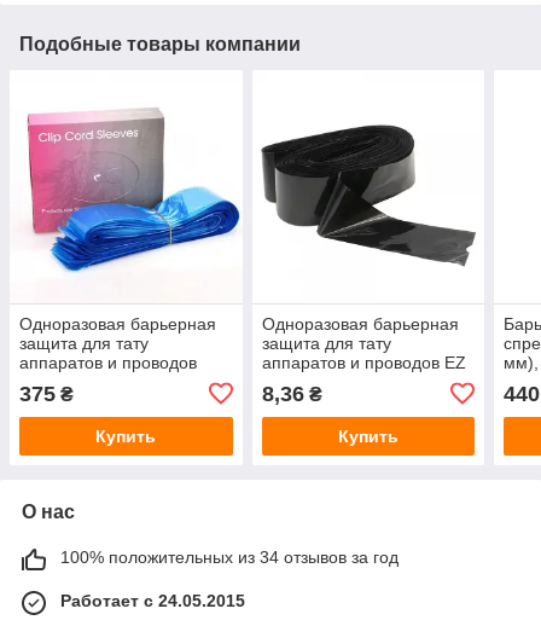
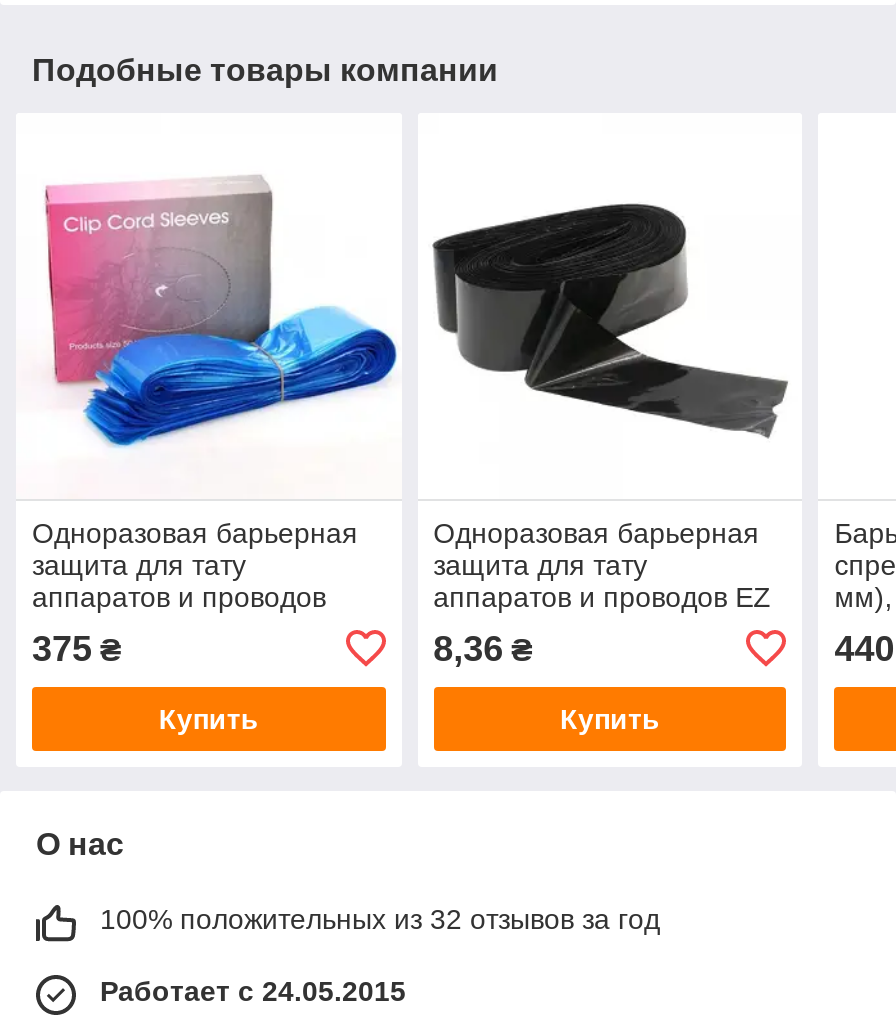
- 100% положительных из 34 отзывов за год
+ 100% положительных из 32 отзывов за год
